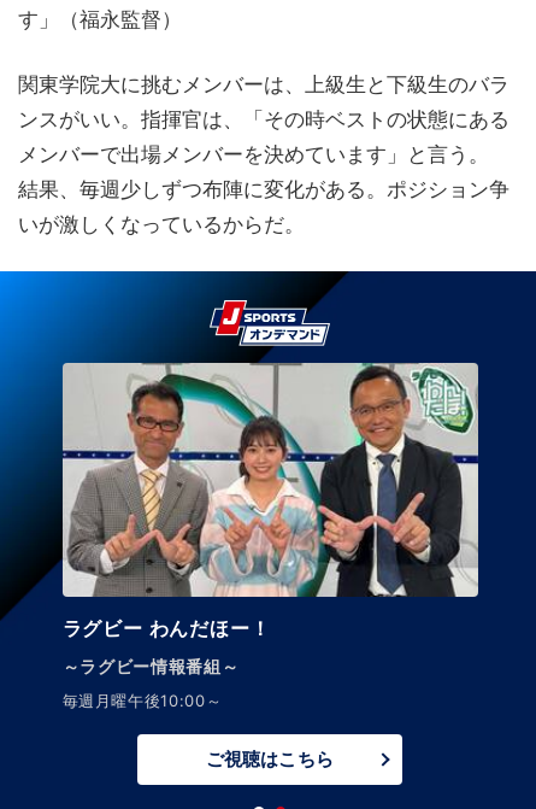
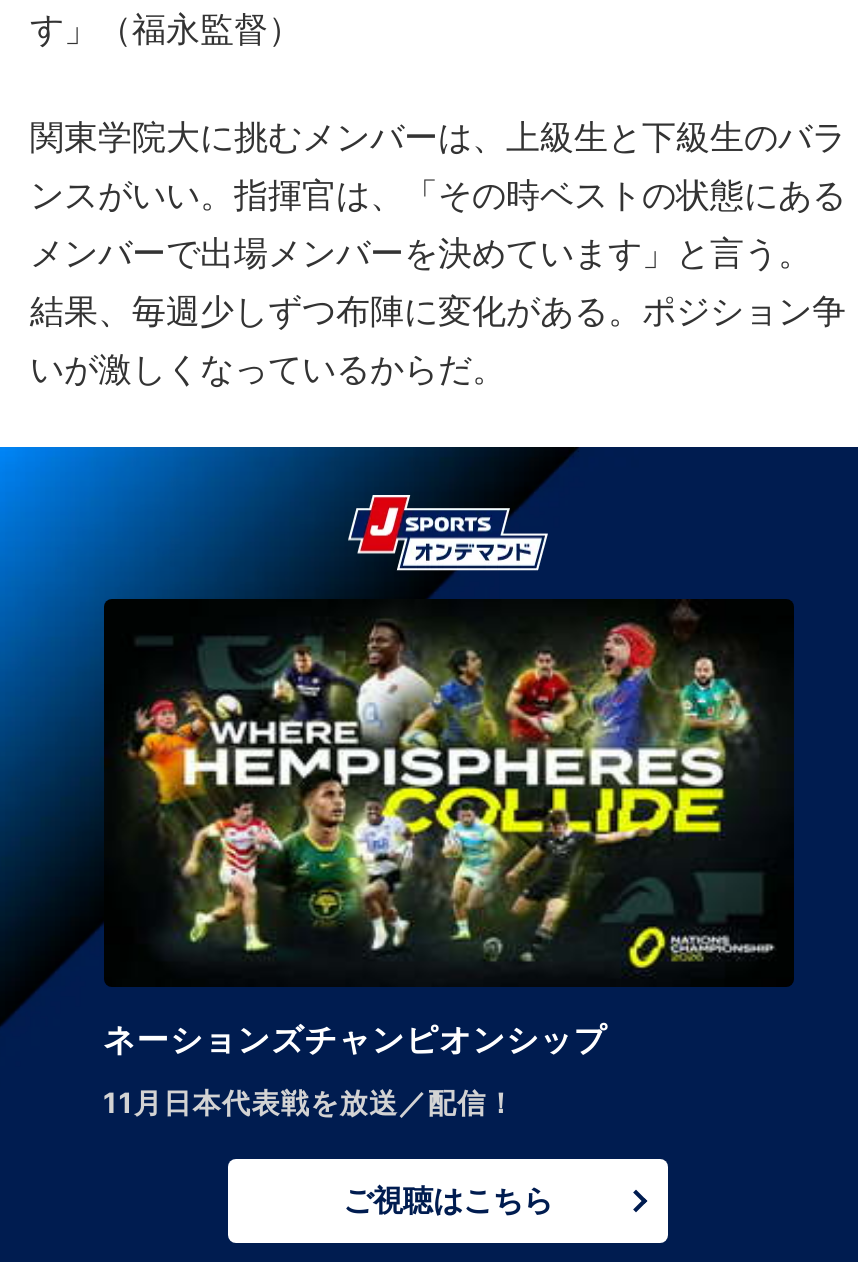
- [image]
- ラグビー わんだほー！
- ～ラグビー情報番組～
- 毎週月曜午後10:00～
+ [image]
+ ネーションズチャンピオンシップ
+ 11月日本代表戦を放送／配信！
